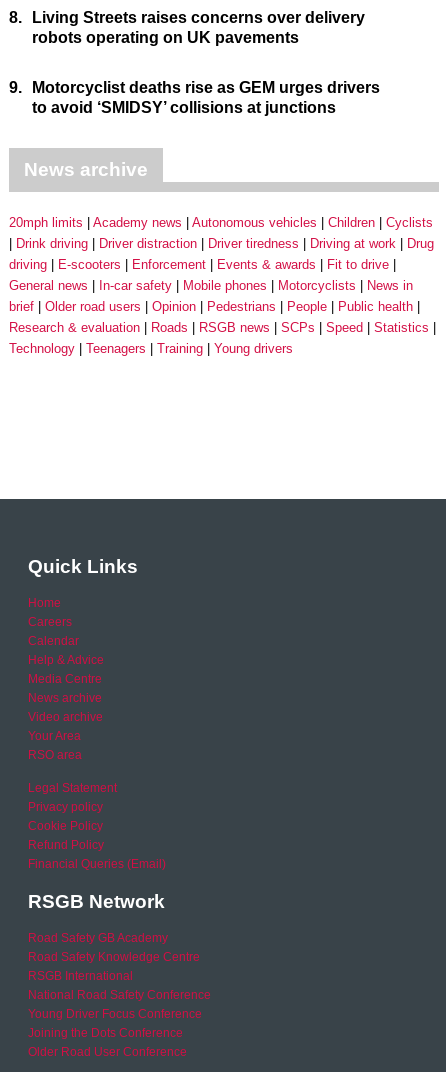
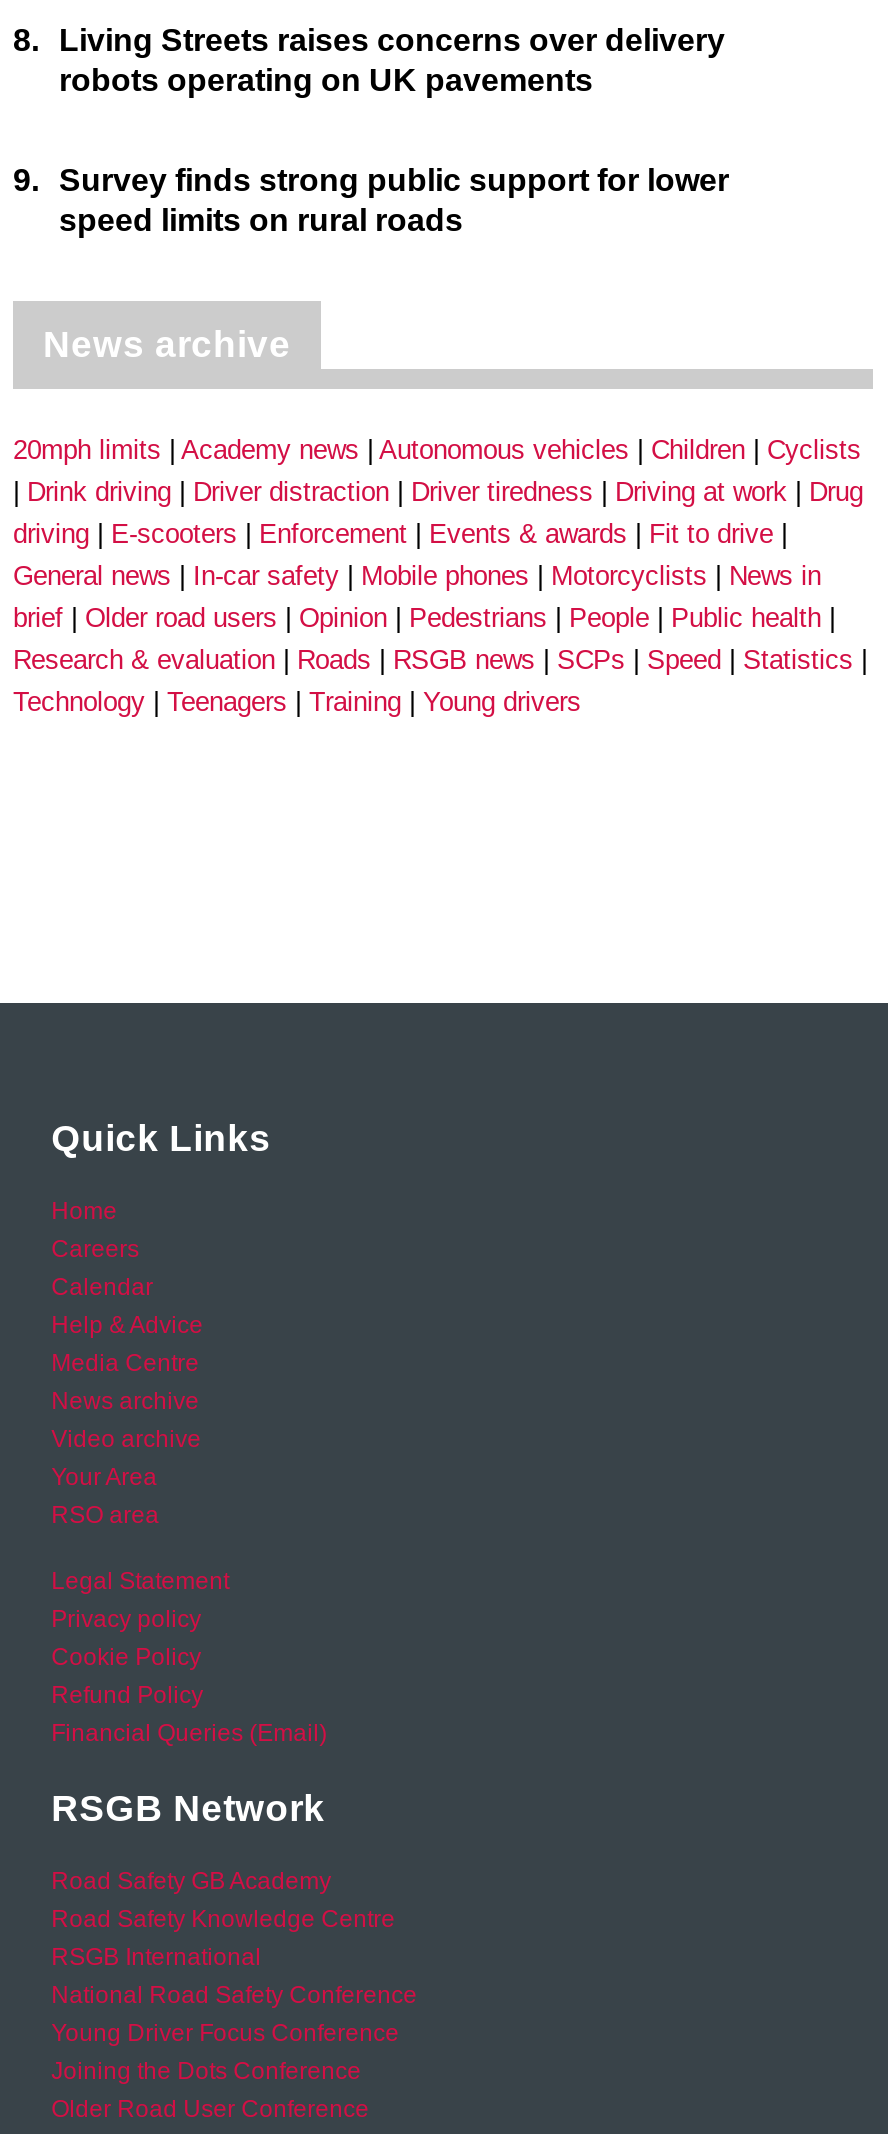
- 9. Motorcyclist deaths rise as GEM urges drivers
- to avoid ‘SMIDSY’ collisions at junctions
+ 9. Survey finds strong public support for lower
+ speed limits on rural roads
